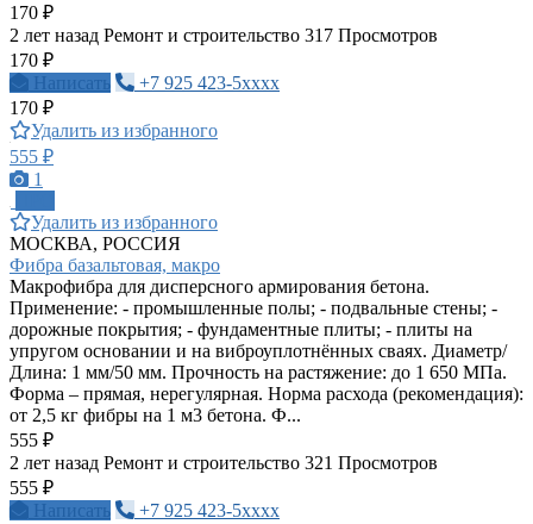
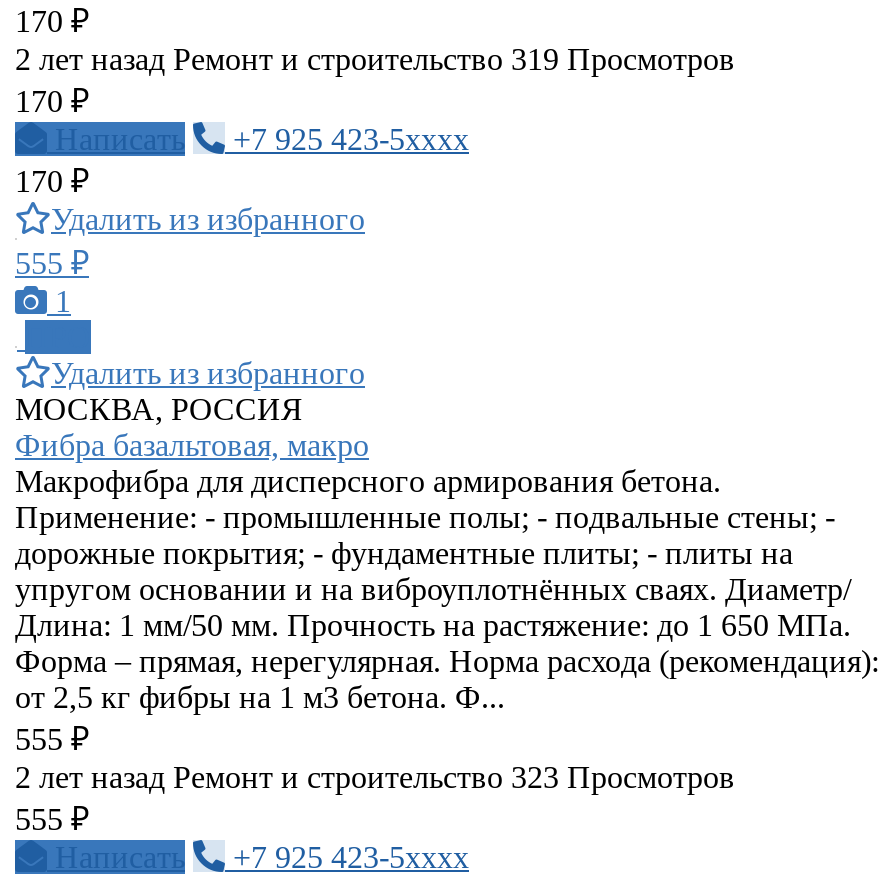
- 2 лет назад Ремонт и строительство 317 Просмотров
+ 2 лет назад Ремонт и строительство 319 Просмотров

- 2 лет назад Ремонт и строительство 321 Просмотров
+ 2 лет назад Ремонт и строительство 323 Просмотров
